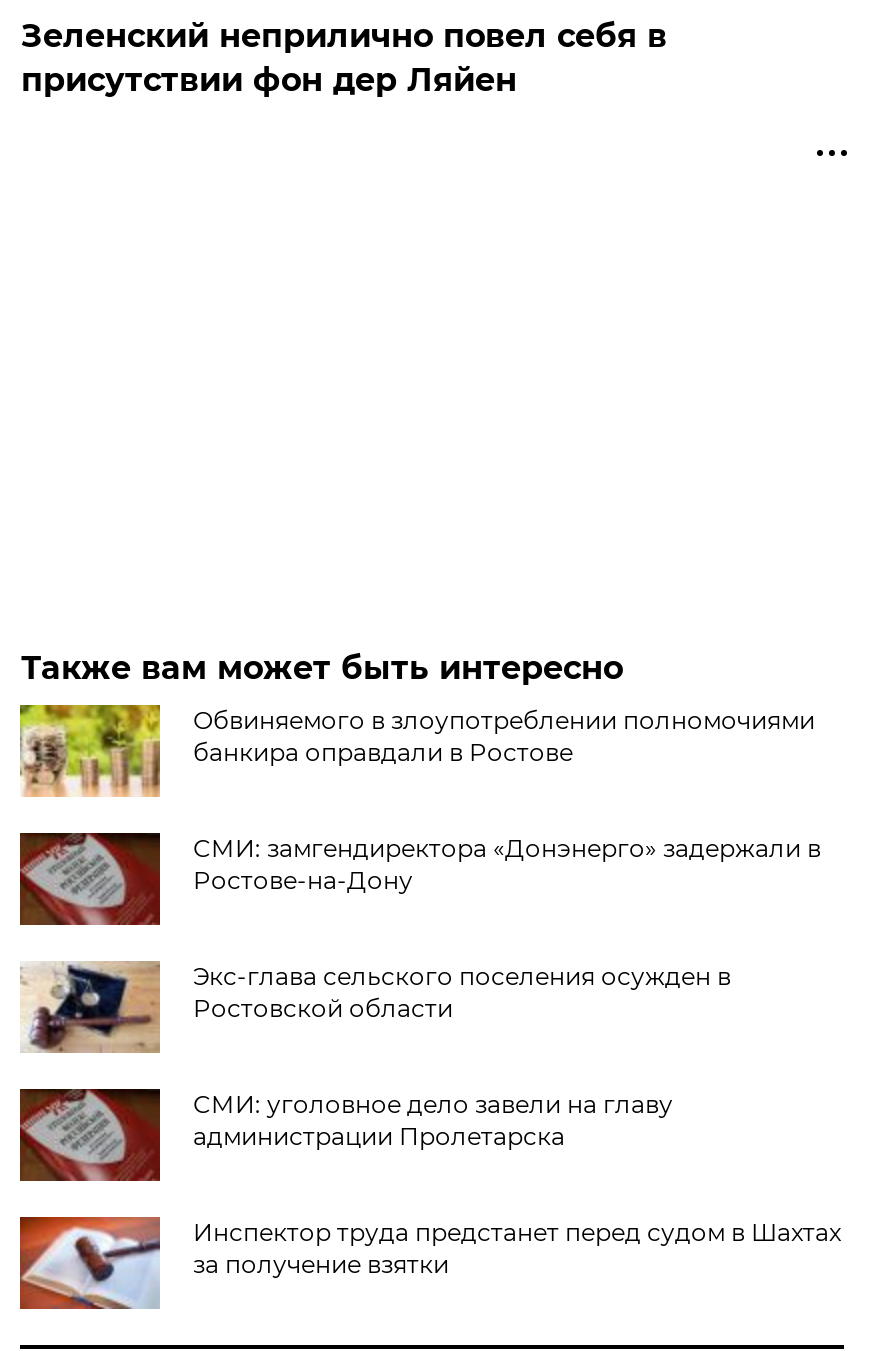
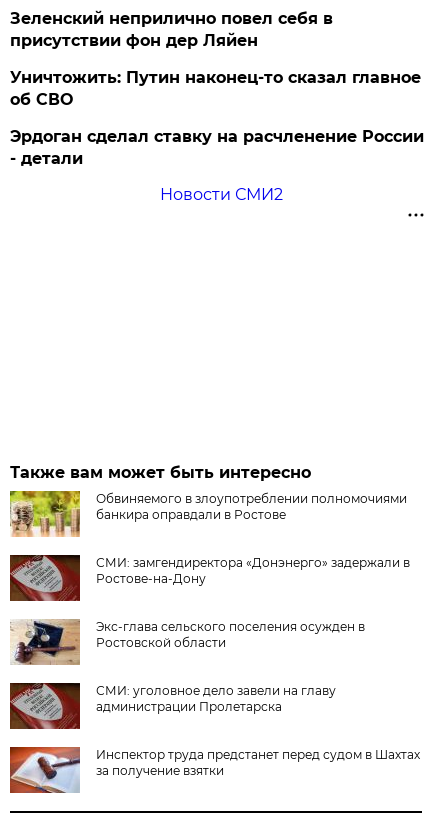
+ Уничтожить: Путин наконец-то сказал главное
+ об СВО
+ Эрдоган сделал ставку на расчленение России
+ - детали
+ Новости СМИ2
